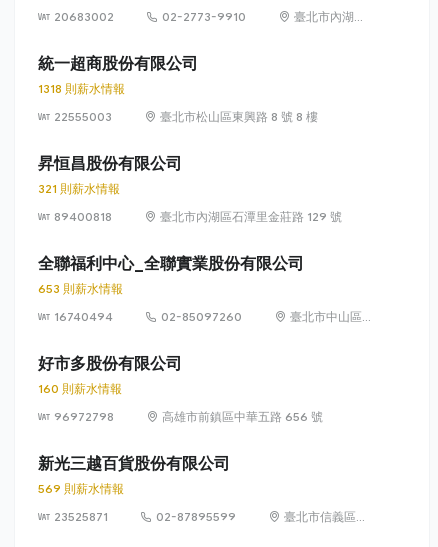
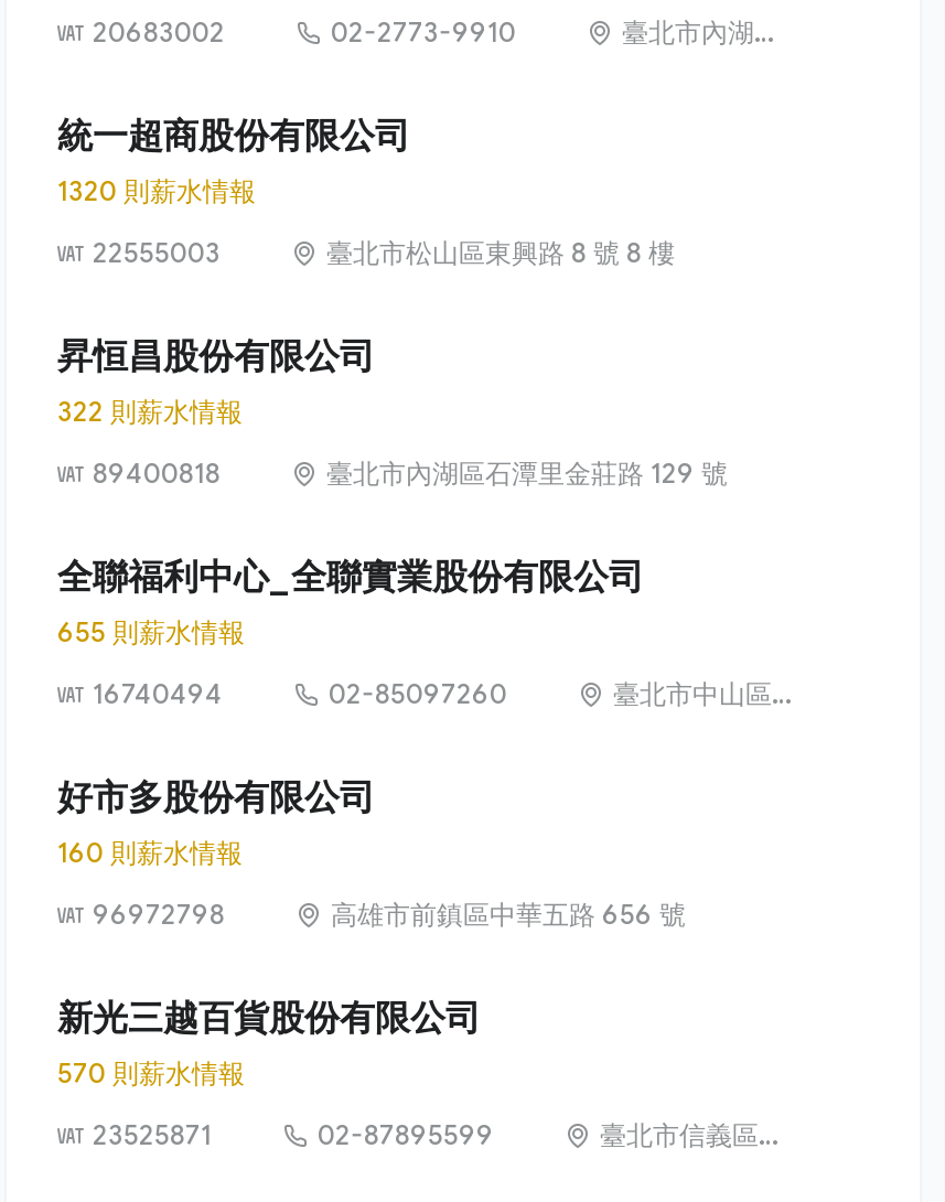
- 1318 則薪水情報
+ 1320 則薪水情報

- 321 則薪水情報
+ 322 則薪水情報

- 653 則薪水情報
+ 655 則薪水情報

- 569 則薪水情報
+ 570 則薪水情報
